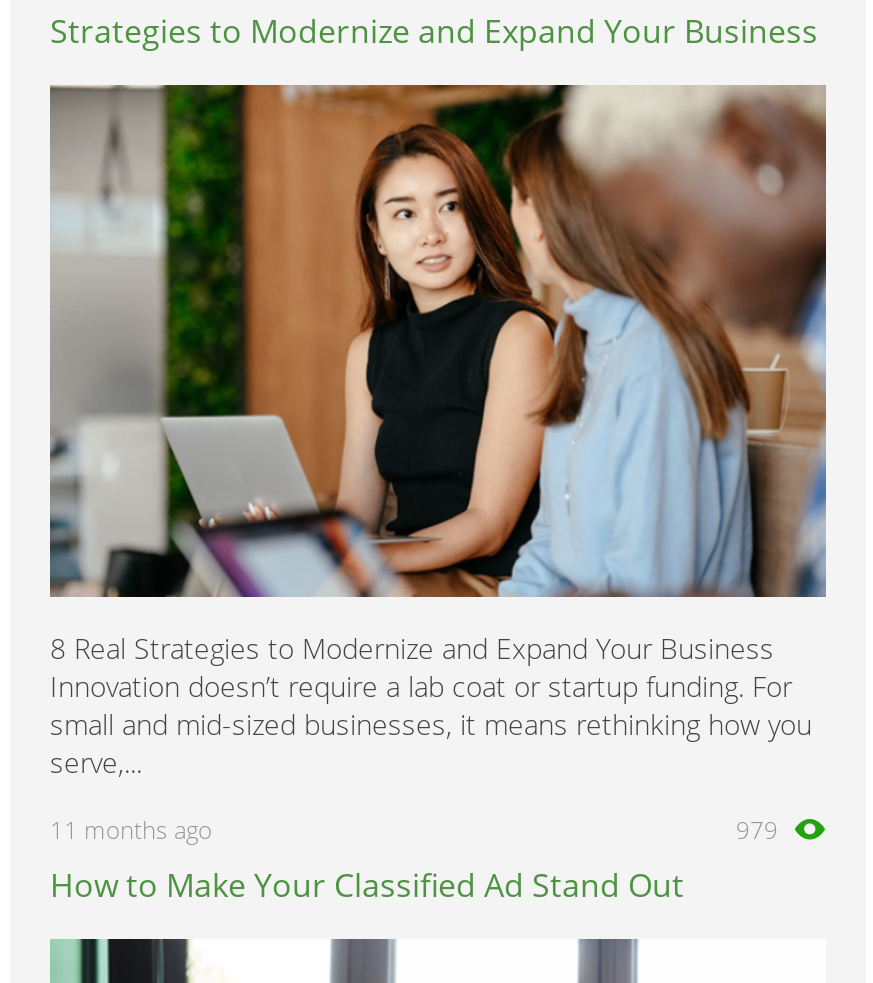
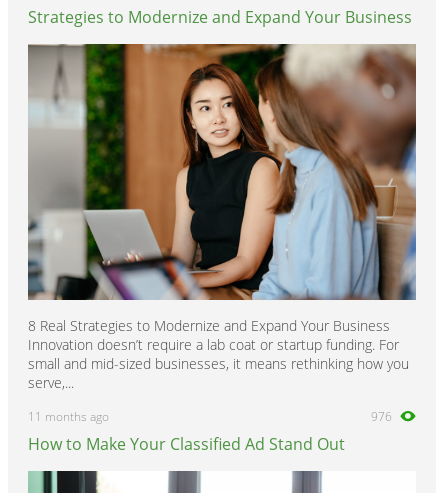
- 979
+ 976
